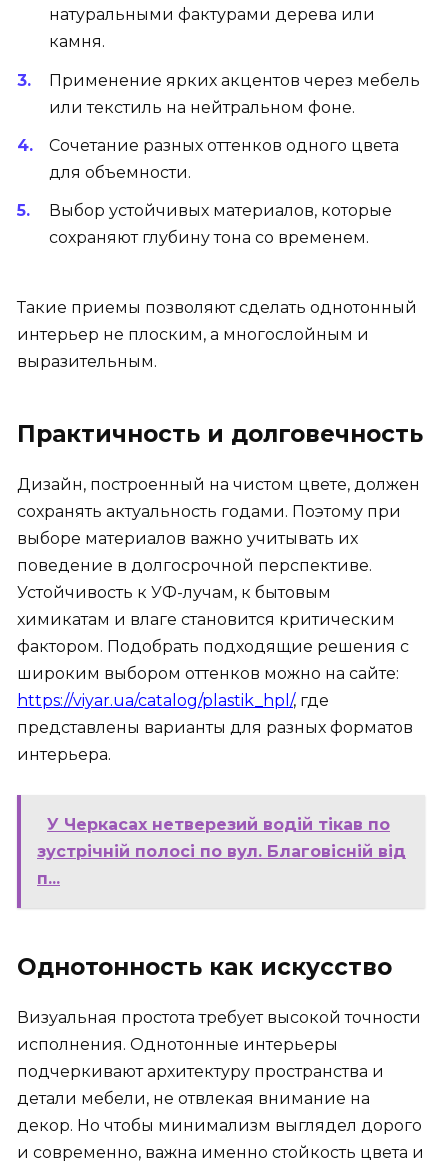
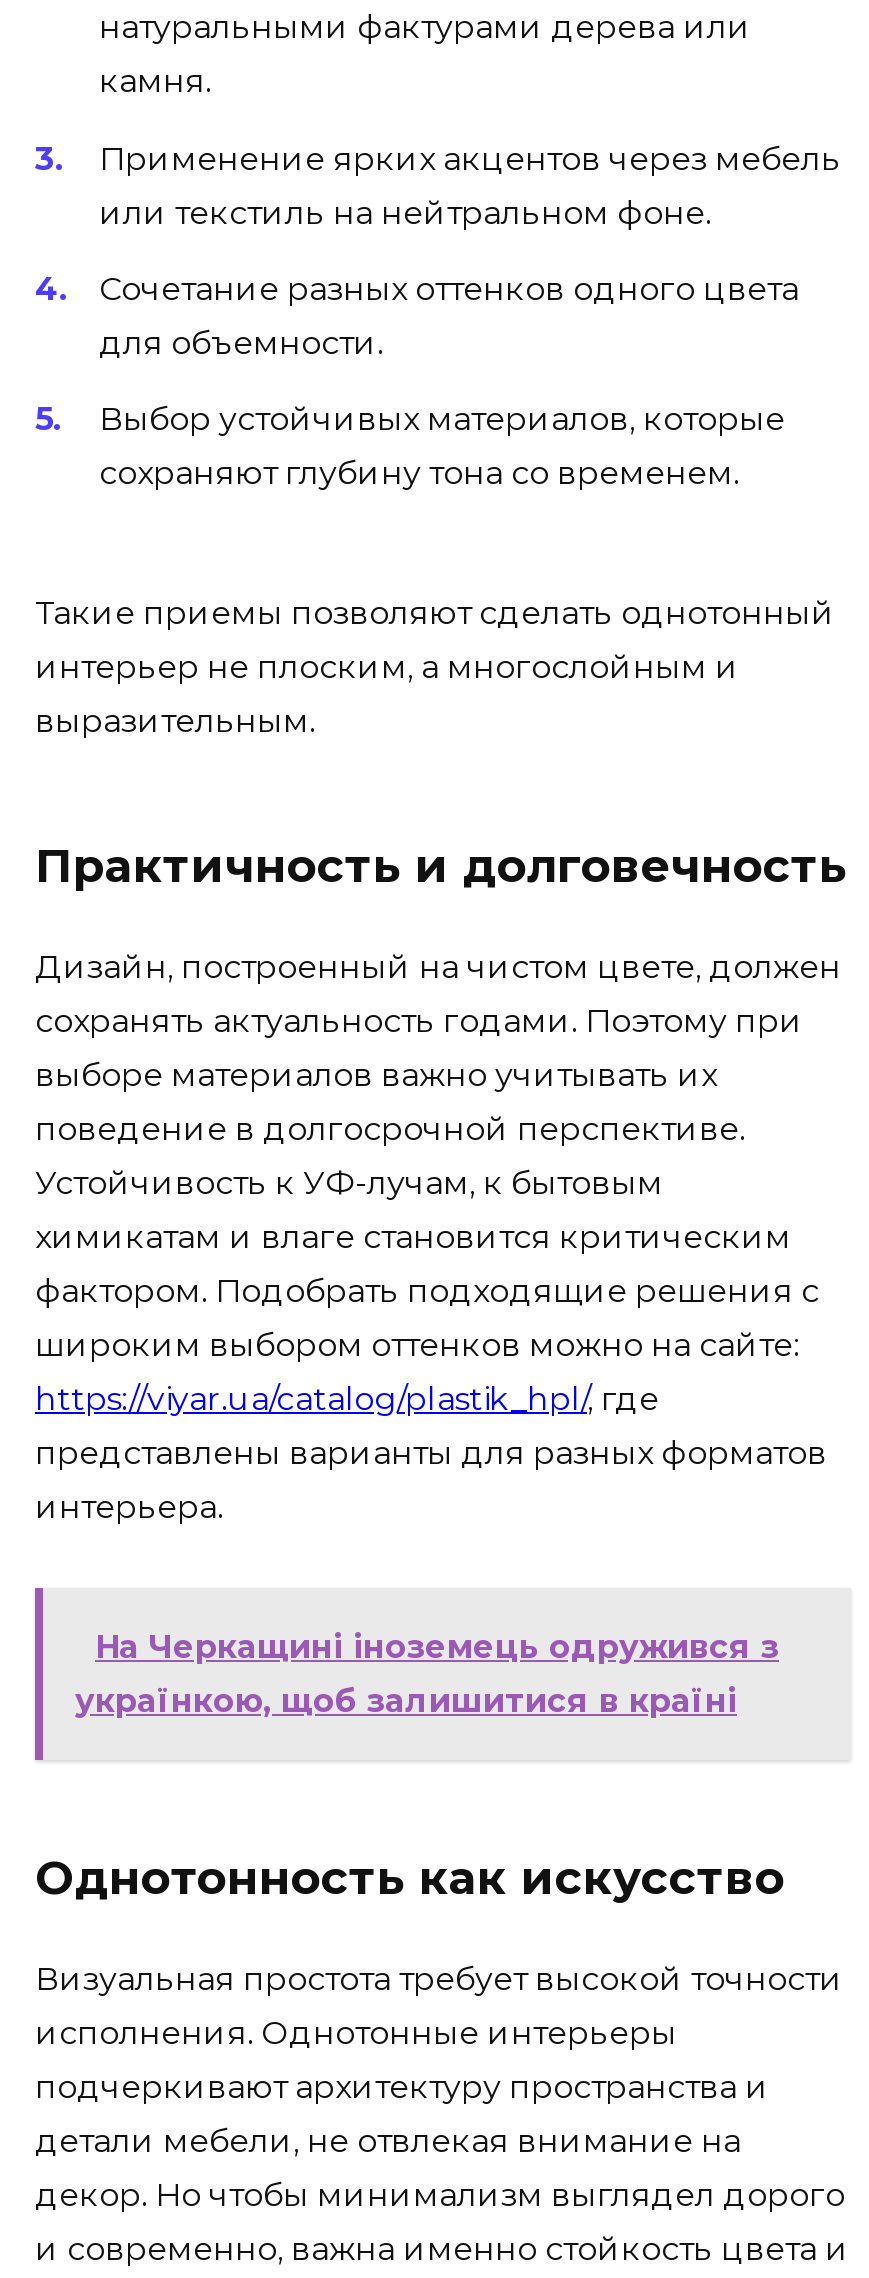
- У Черкасах нетверезий водій тікав по
- зустрічній полосі по вул. Благовісній від
- п...
+ На Черкащині іноземець одружився з
+ українкою, щоб залишитися в країні
